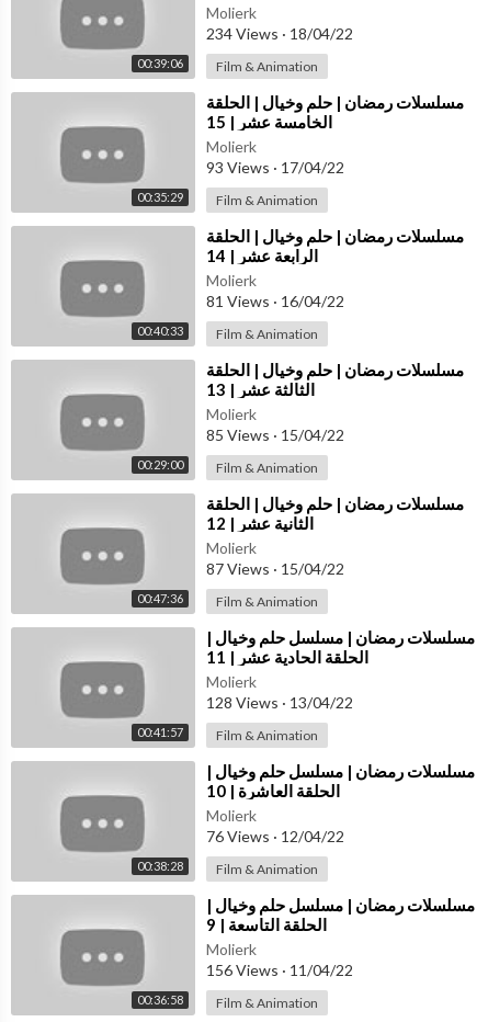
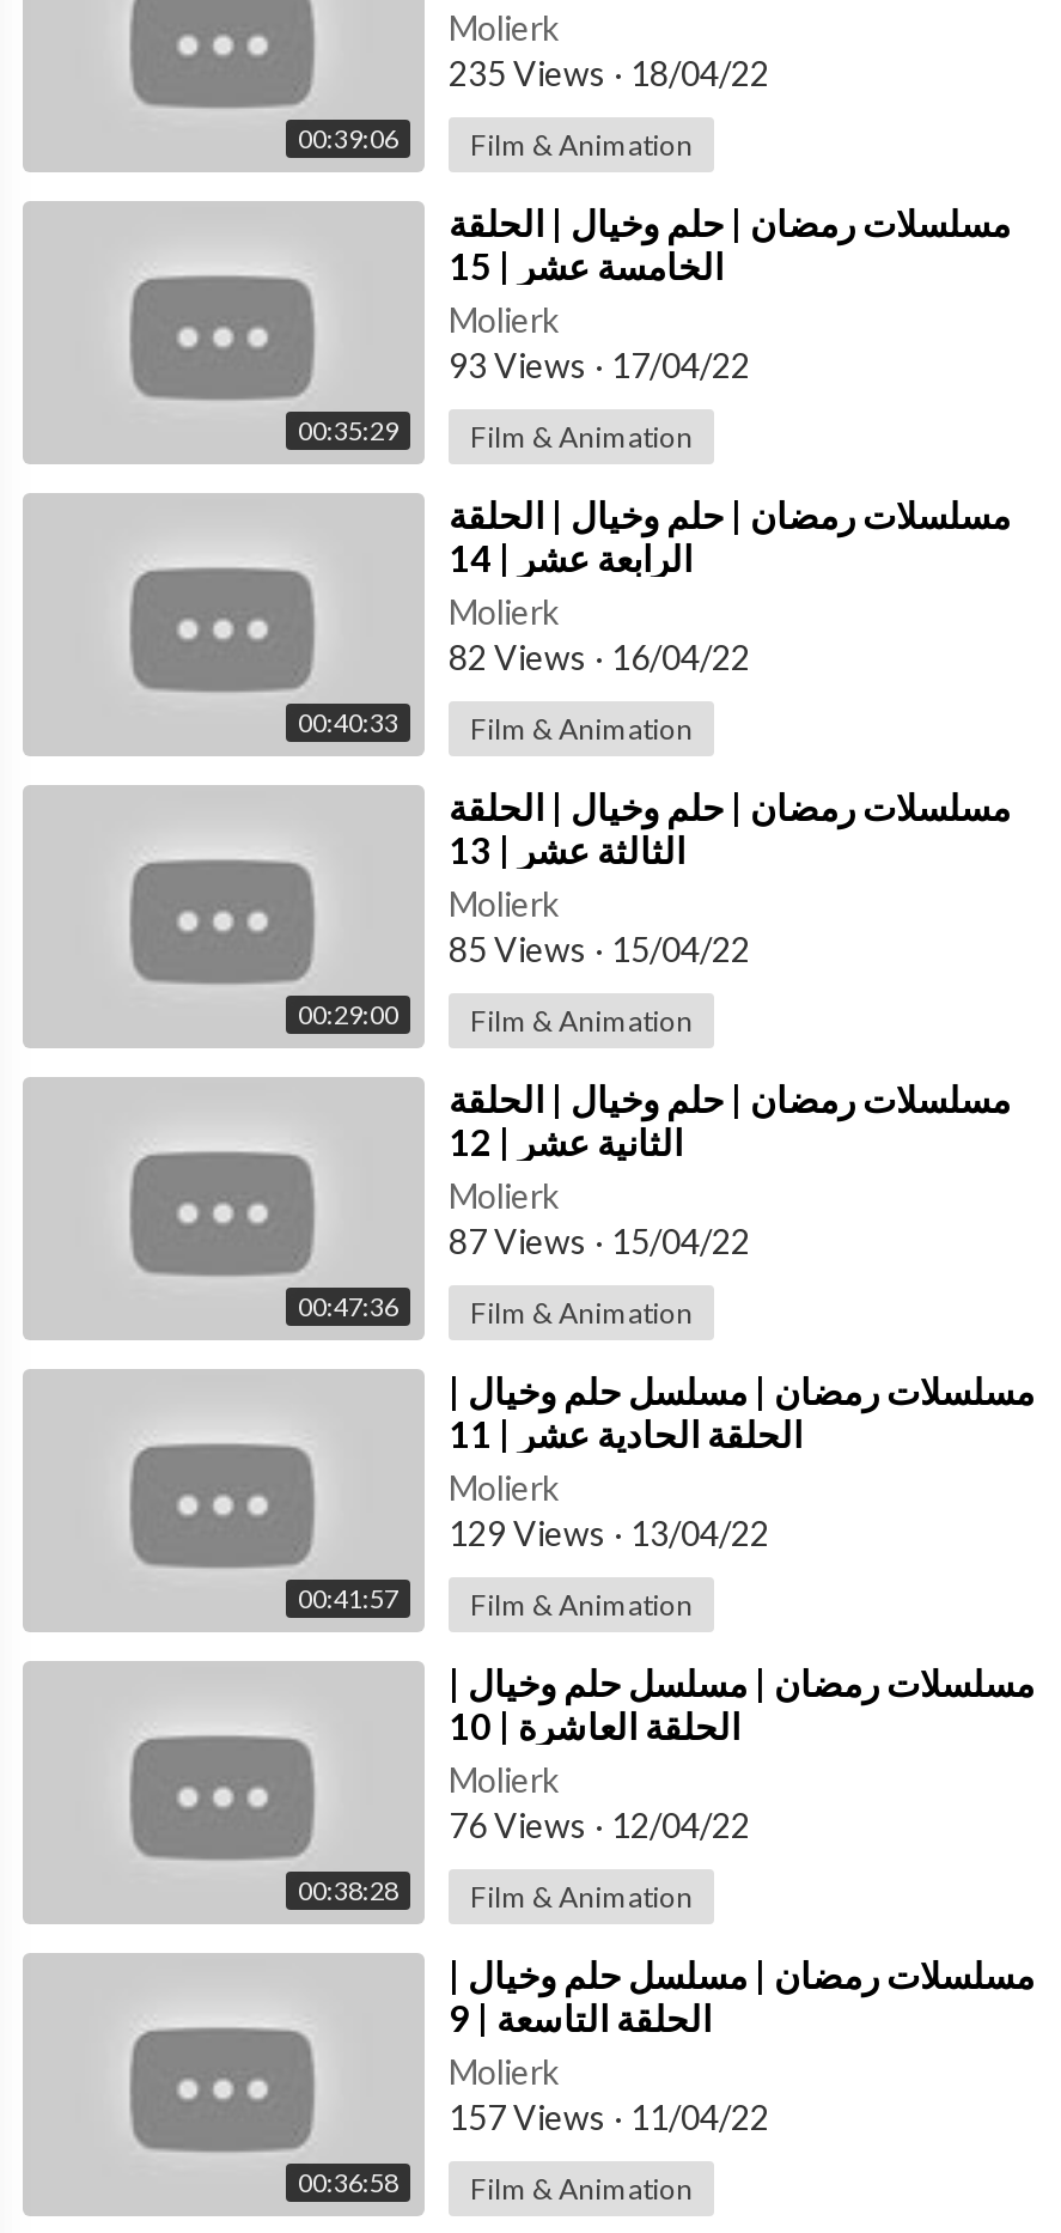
- 234 Views · 18/04/22
+ 235 Views · 18/04/22

- 81 Views · 16/04/22
+ 82 Views · 16/04/22

- 128 Views · 13/04/22
+ 129 Views · 13/04/22

- 156 Views · 11/04/22
+ 157 Views · 11/04/22
